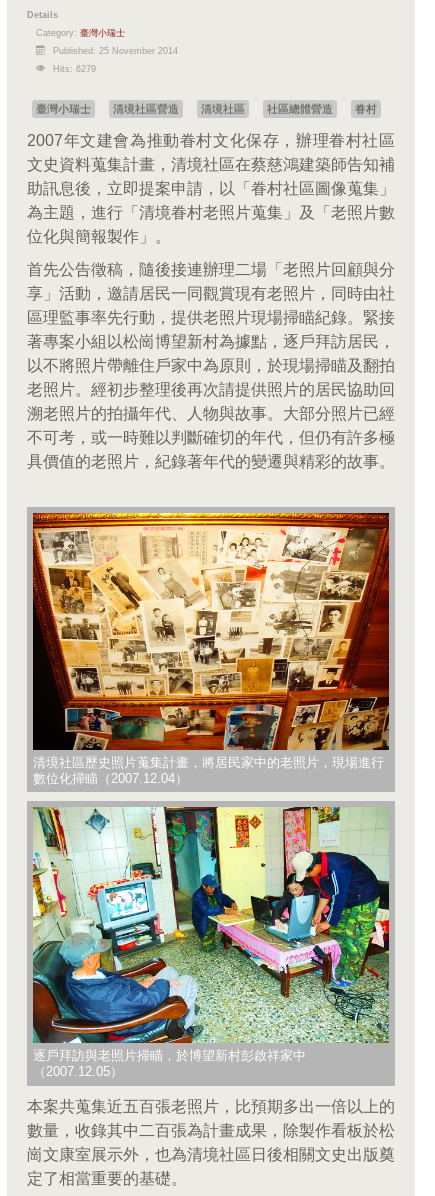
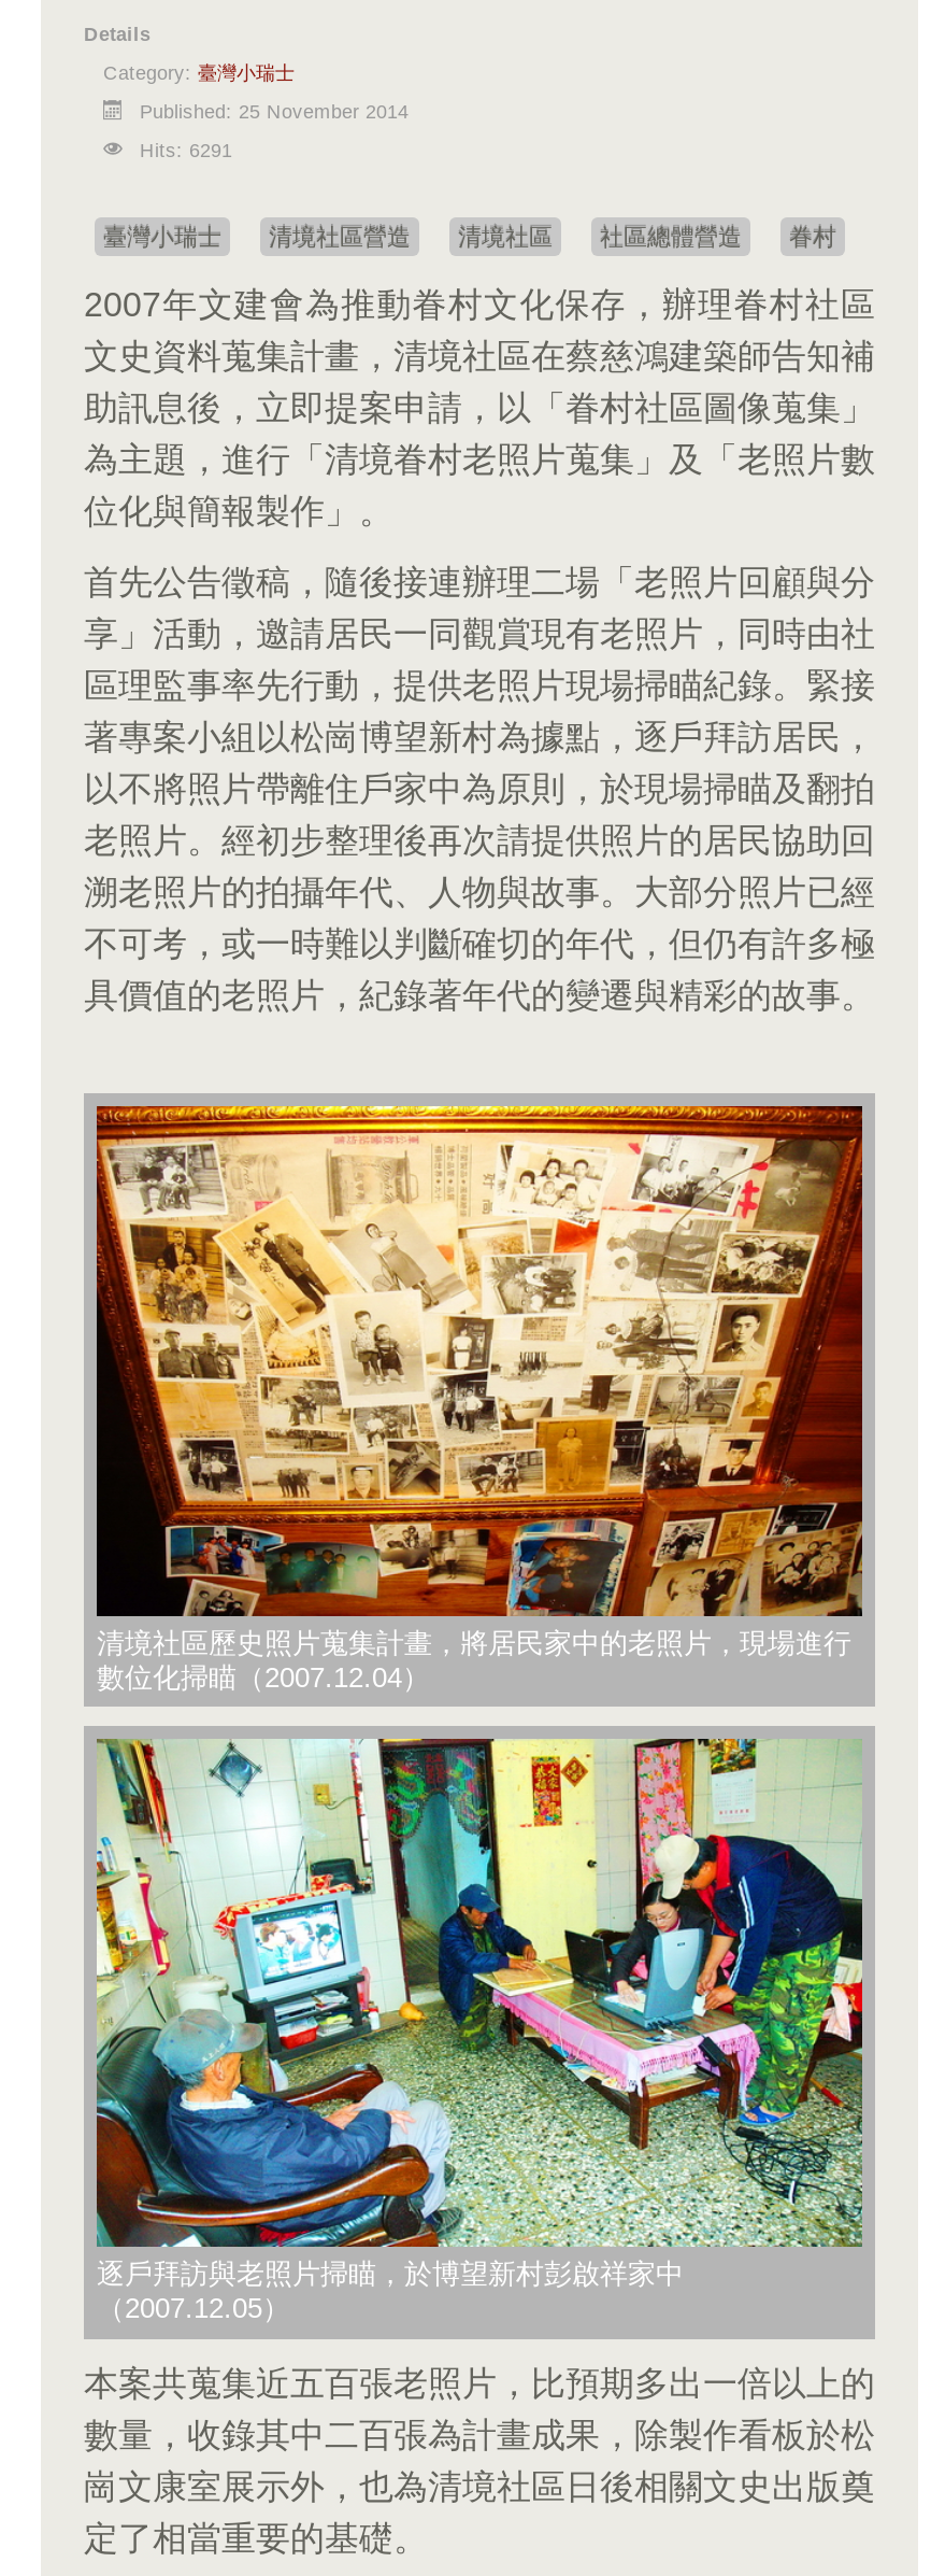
- Hits: 6279
+ Hits: 6291
